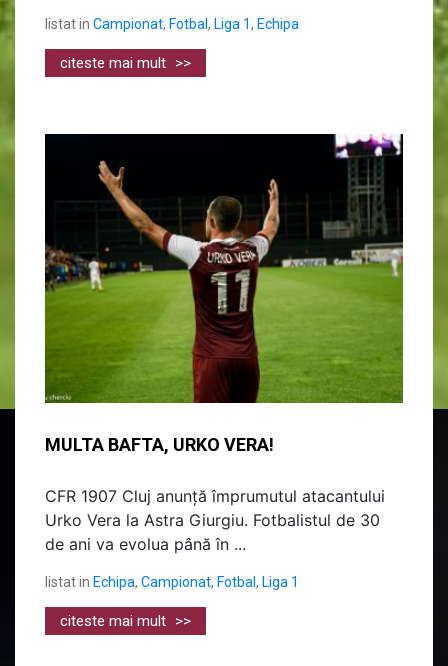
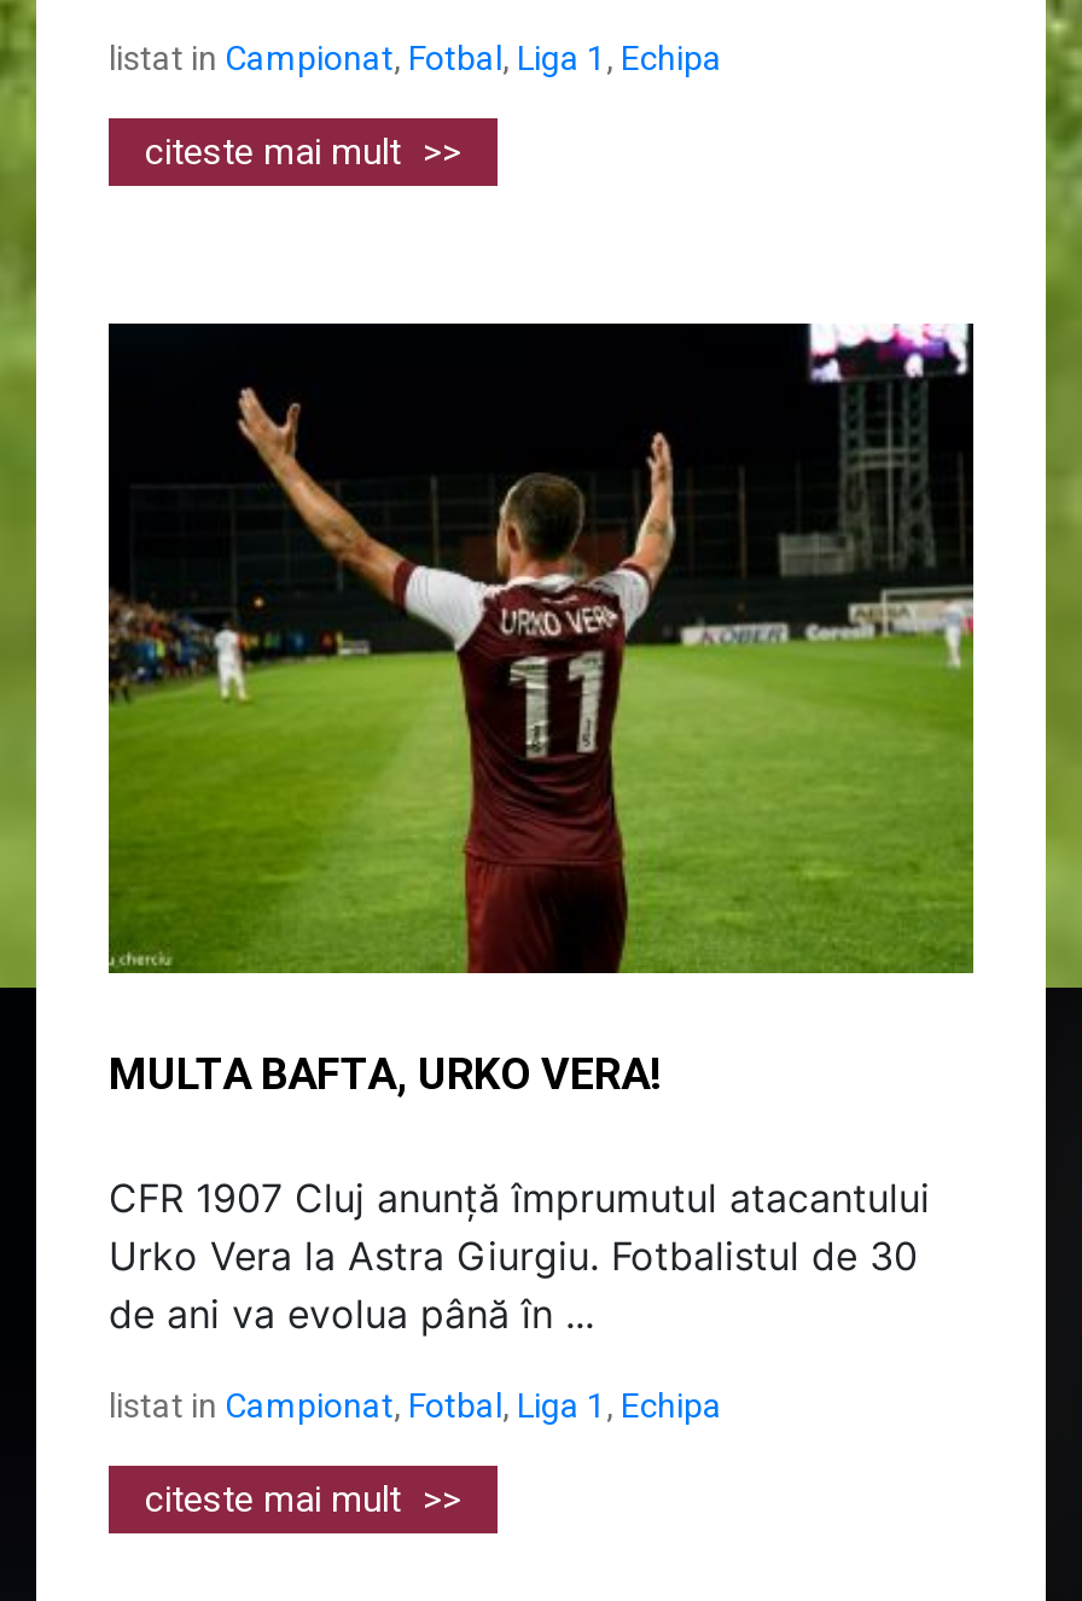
- listat in Echipa, Campionat, Fotbal, Liga 1
+ listat in Campionat, Fotbal, Liga 1, Echipa
